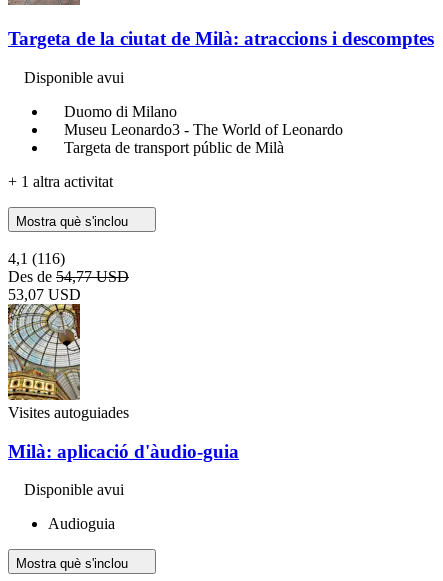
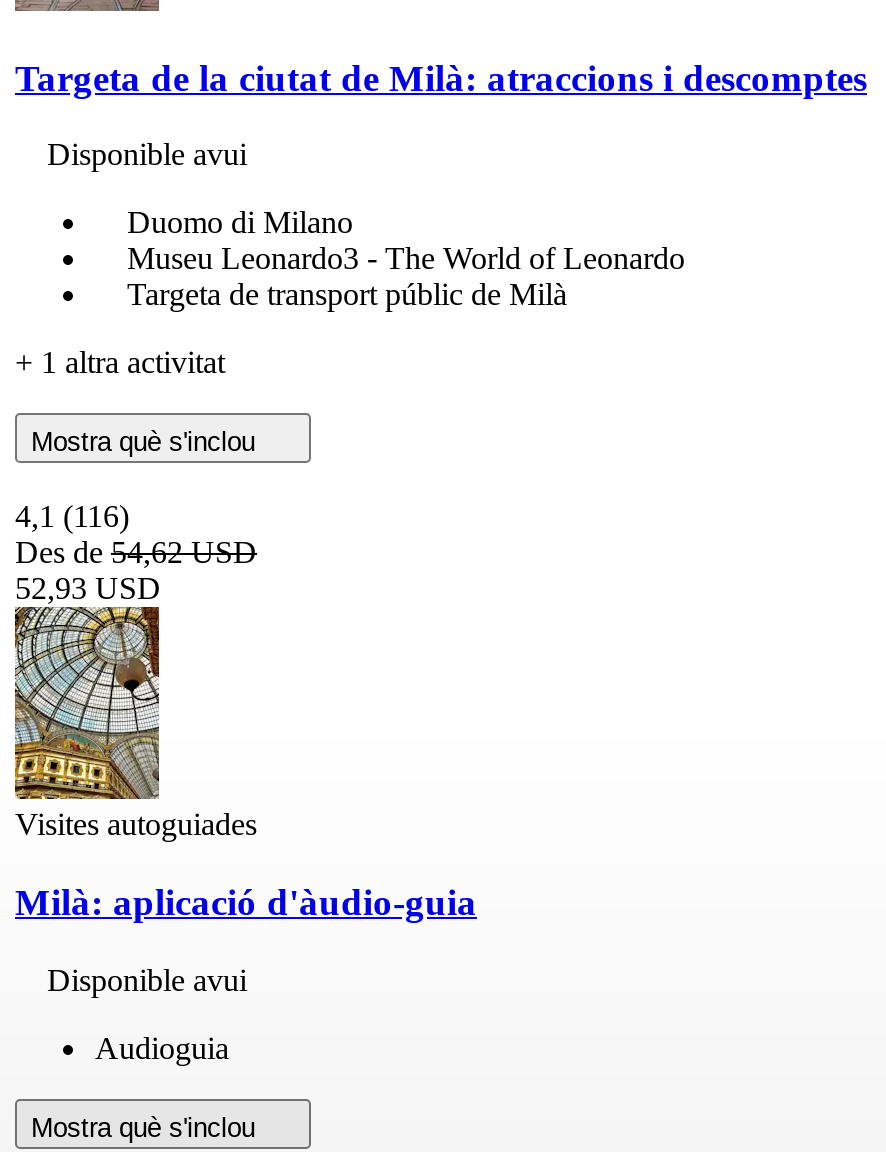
- Des de 54,77 USD
+ Des de 54,62 USD

- 53,07 USD
+ 52,93 USD
